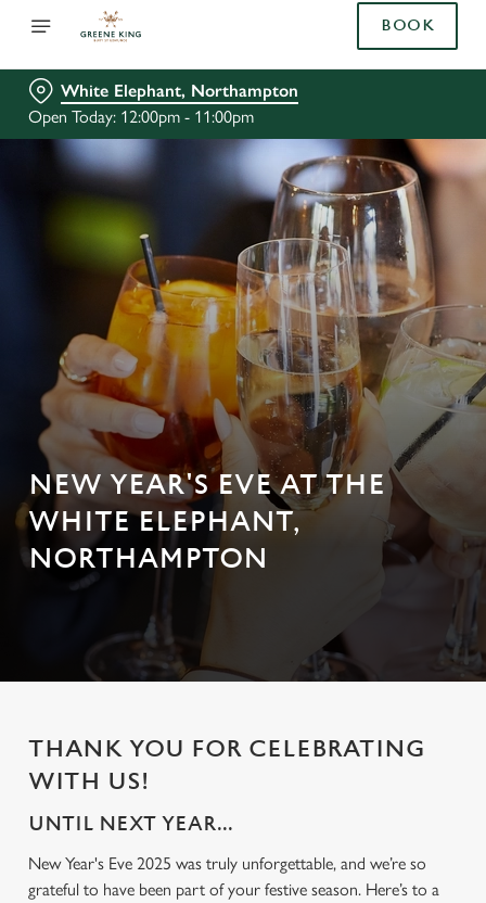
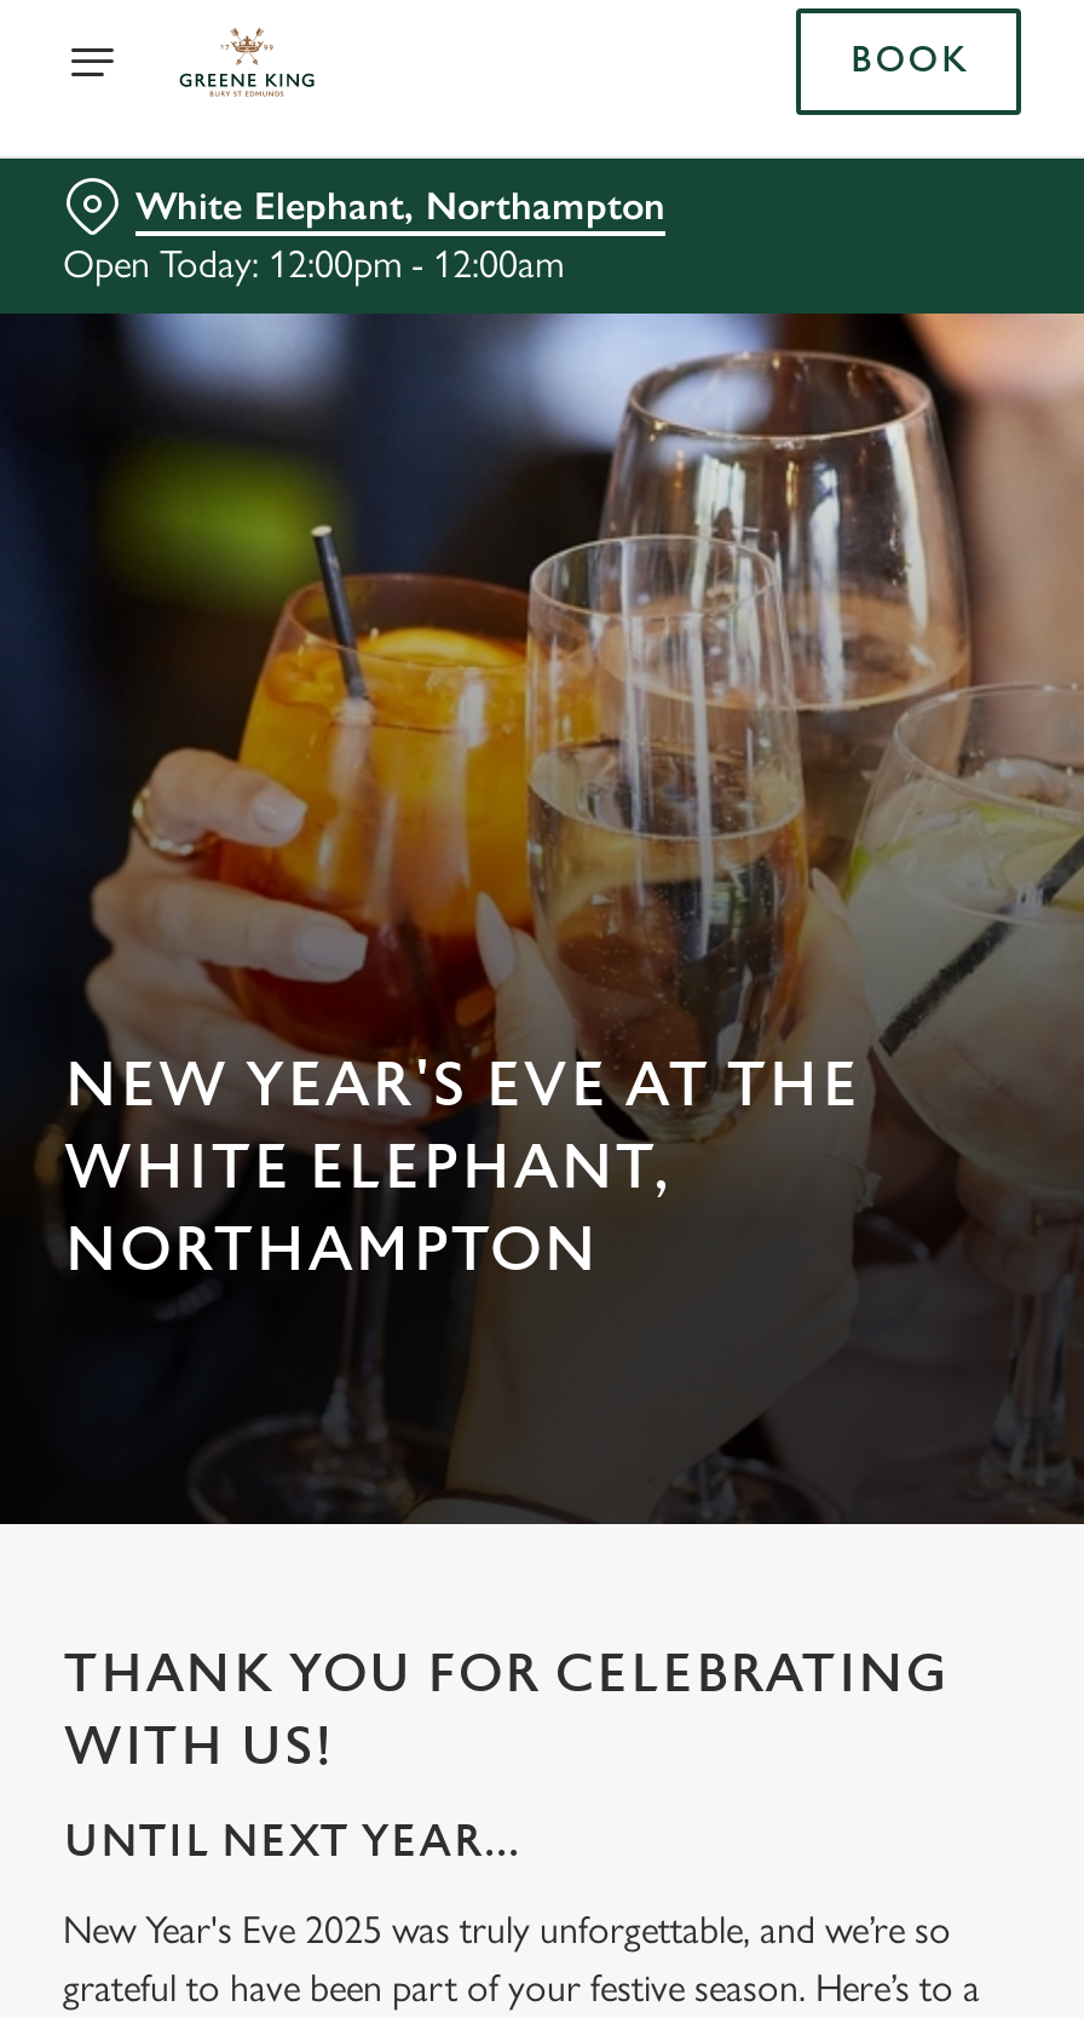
- Open Today: 12:00pm - 11:00pm
+ Open Today: 12:00pm - 12:00am
